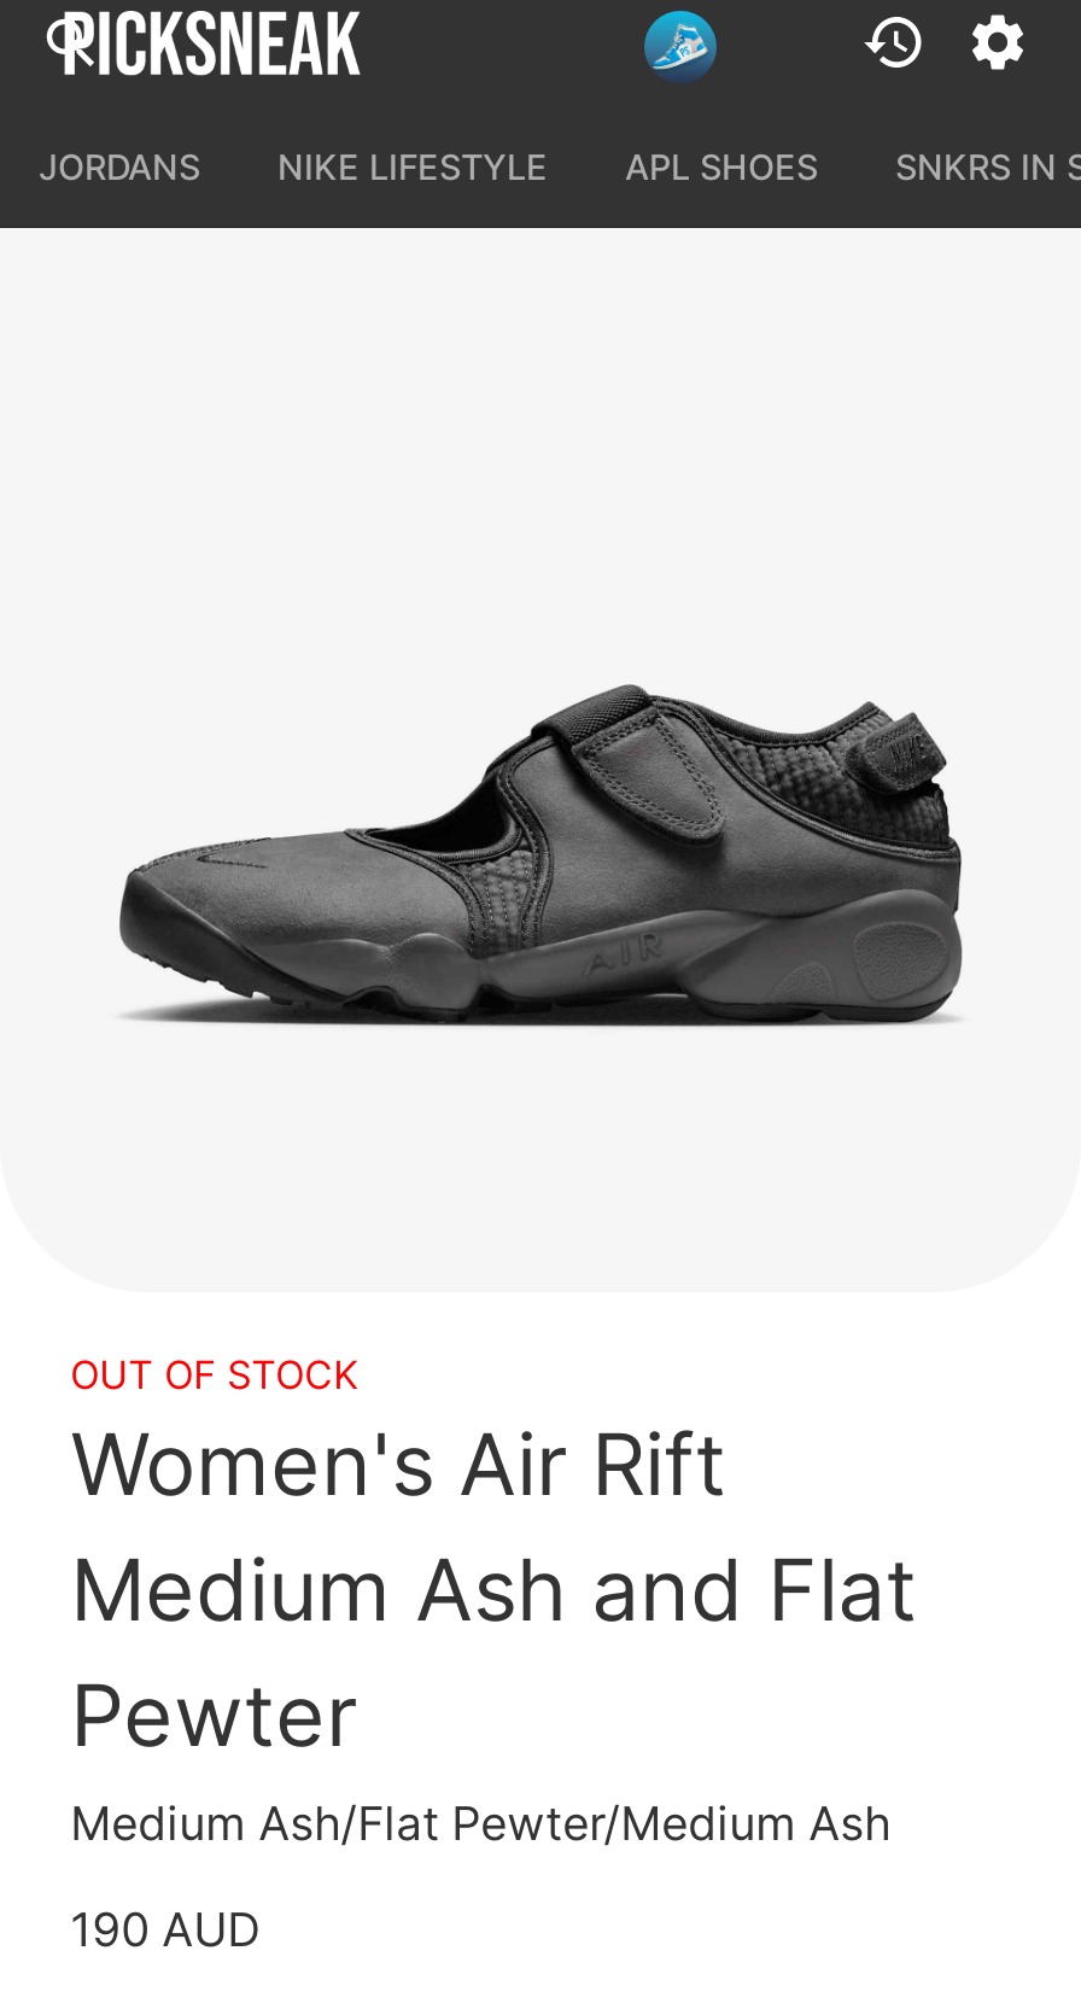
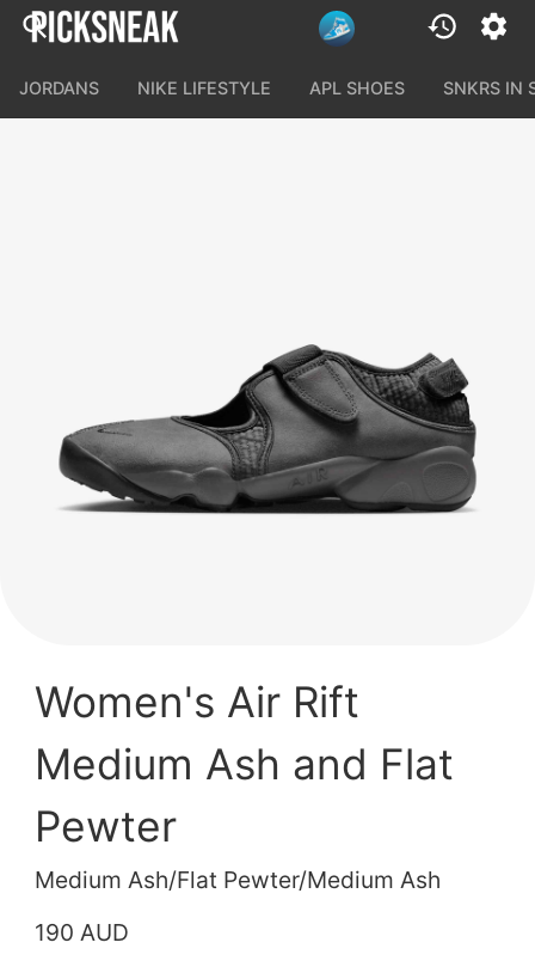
- OUT OF STOCK
